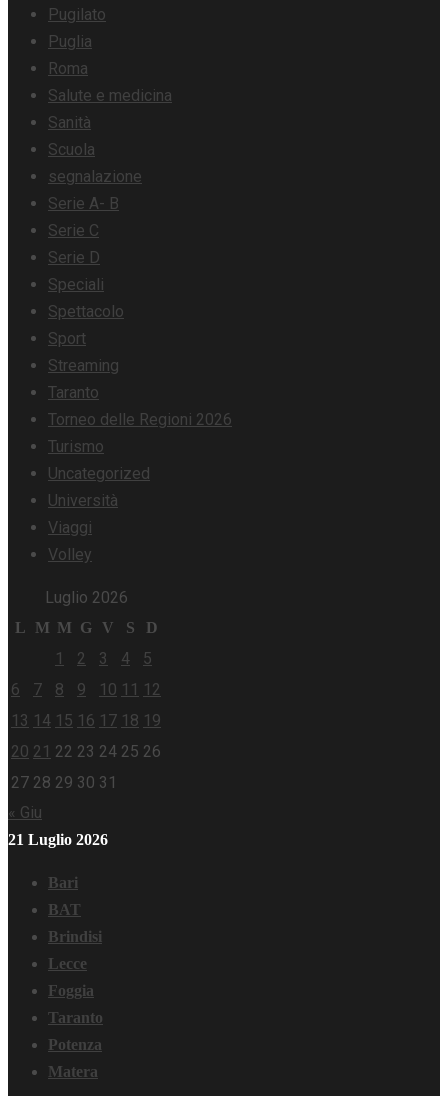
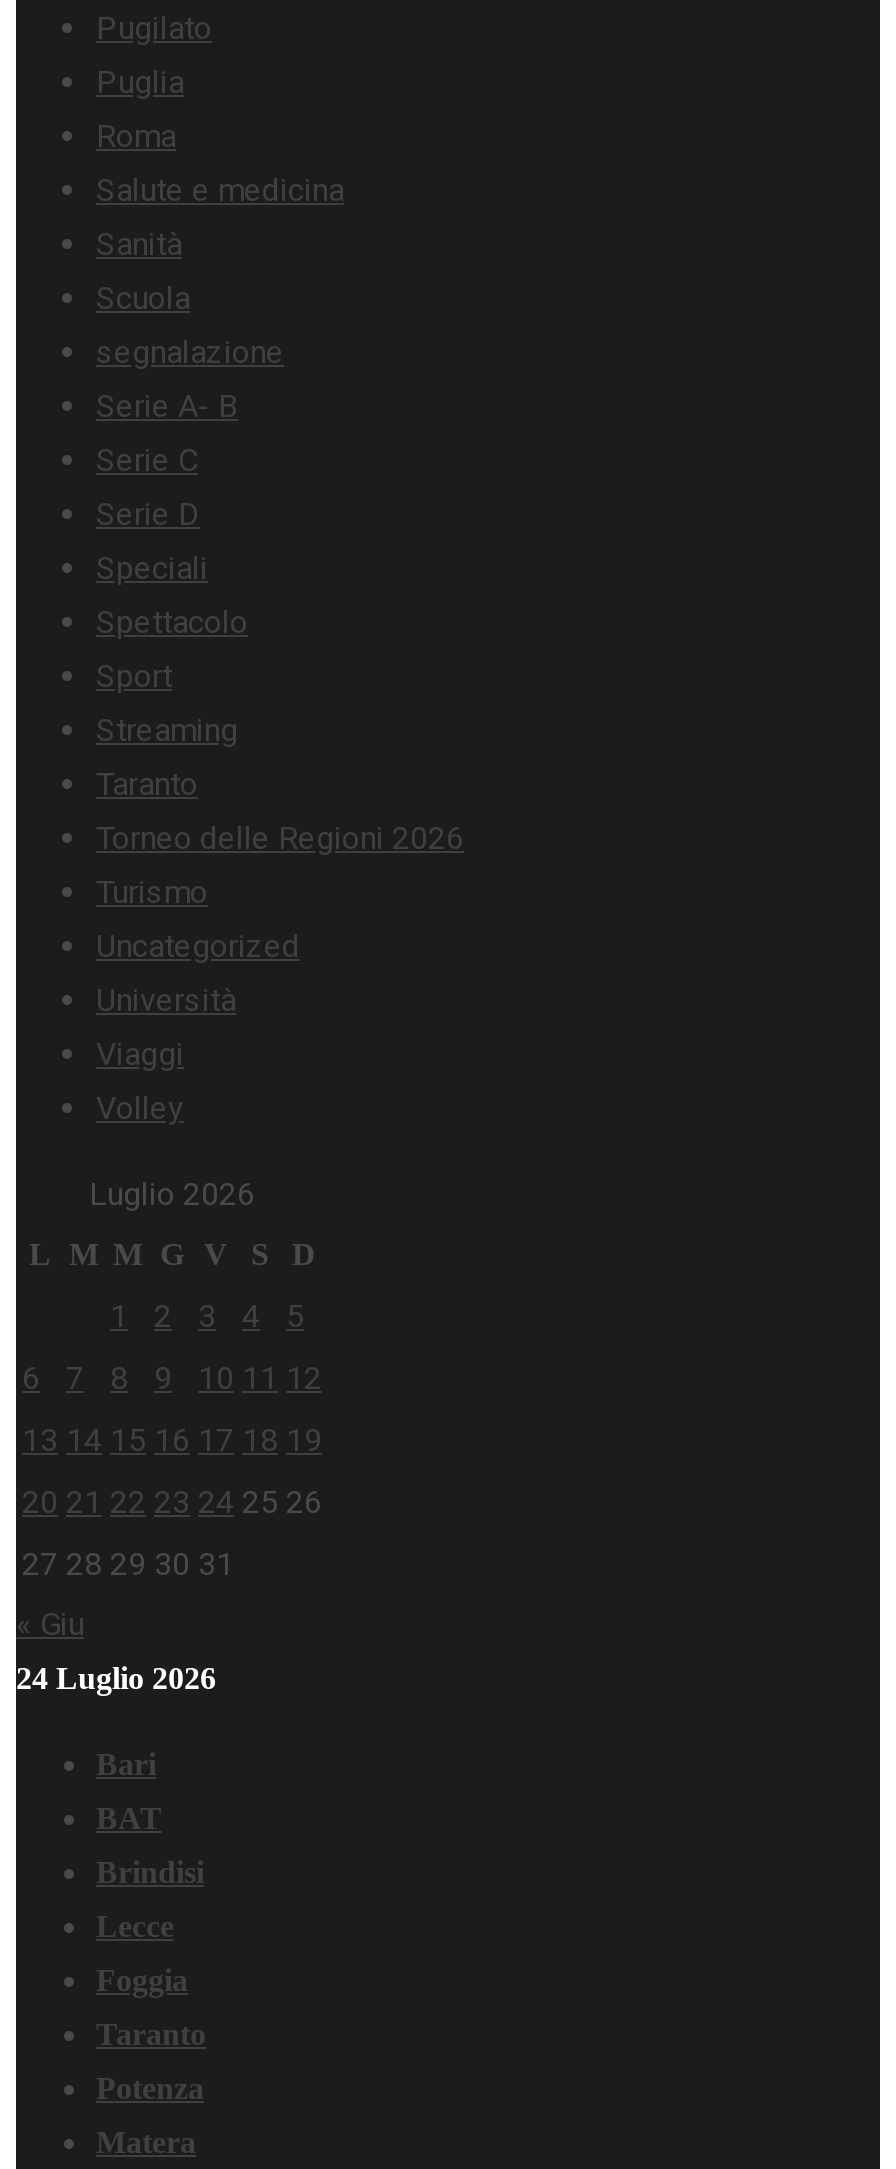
- 21 Luglio 2026
+ 24 Luglio 2026
